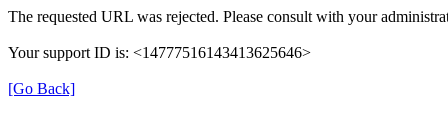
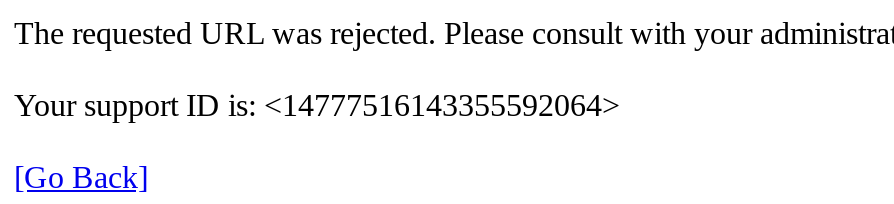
- Your support ID is: <14777516143413625646>
+ Your support ID is: <14777516143355592064>
